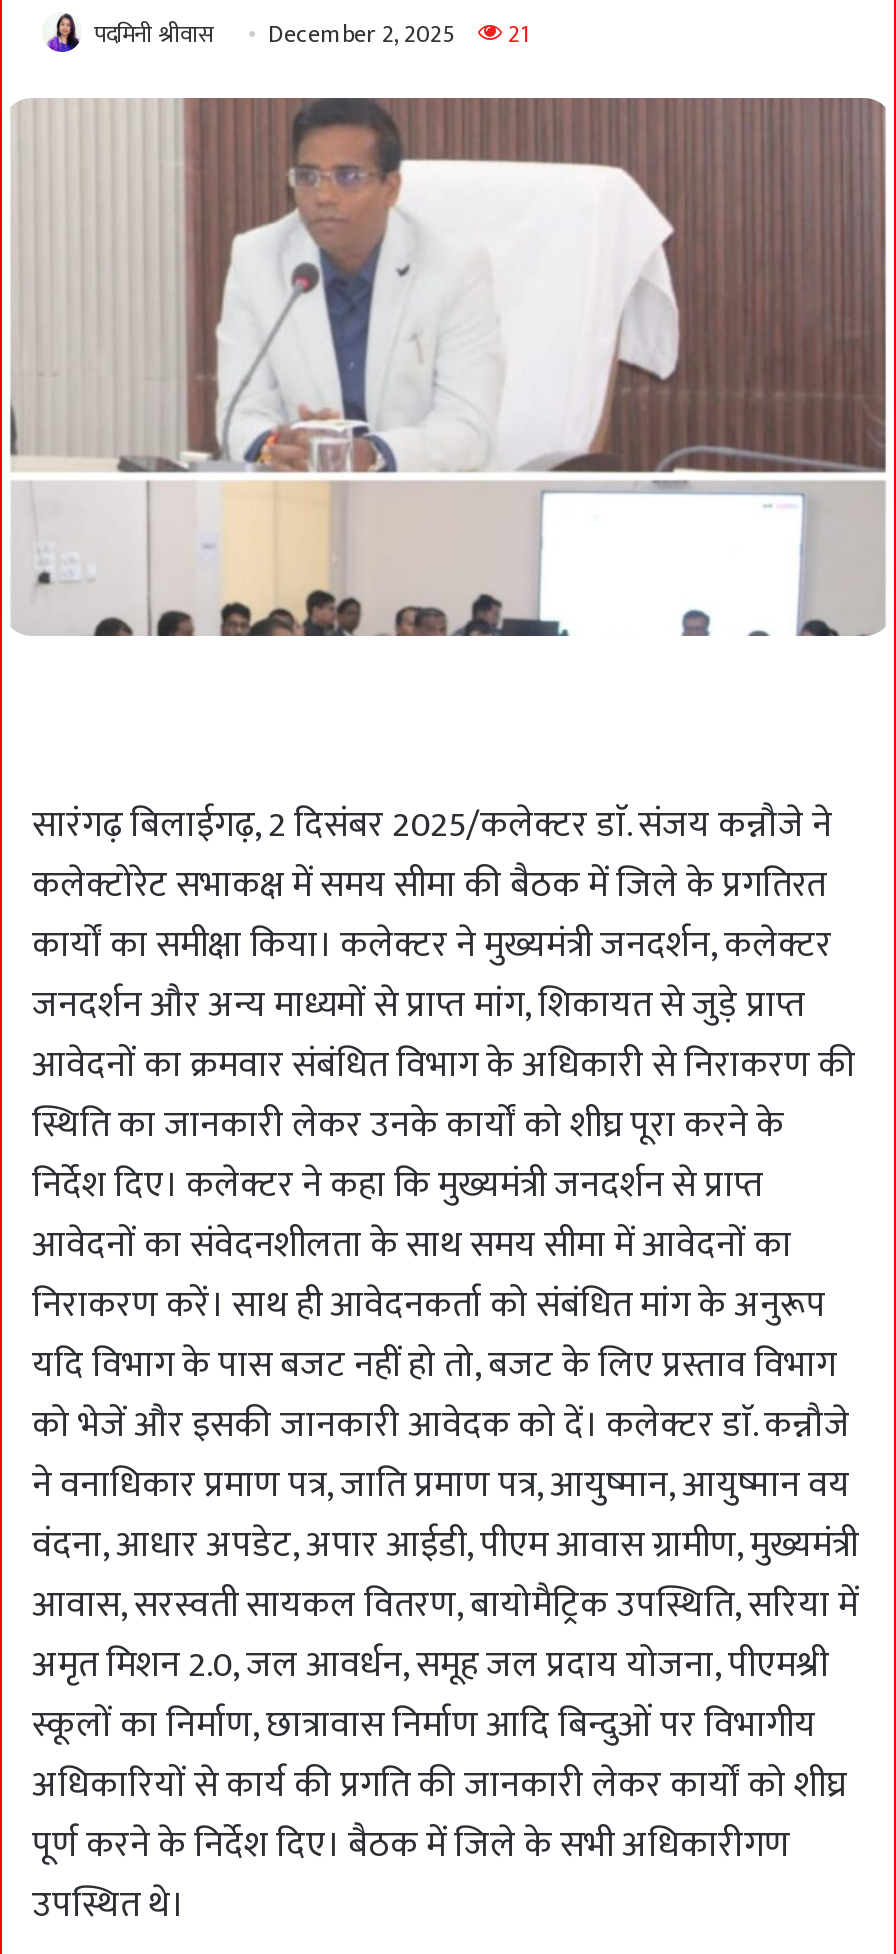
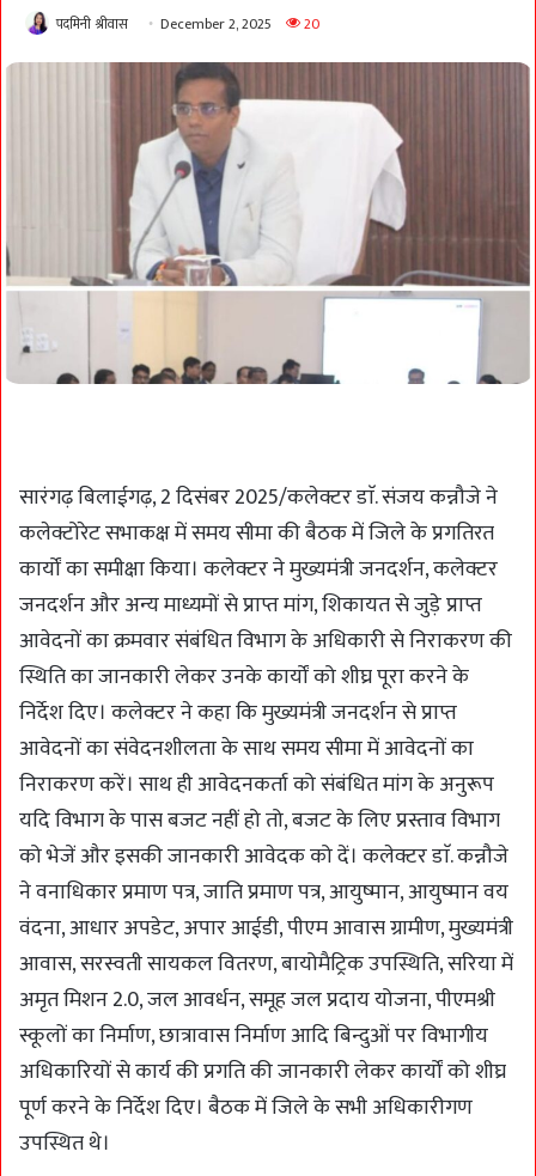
- पदमिनी श्रीवास December 2, 2025 21
+ पदमिनी श्रीवास December 2, 2025 20
